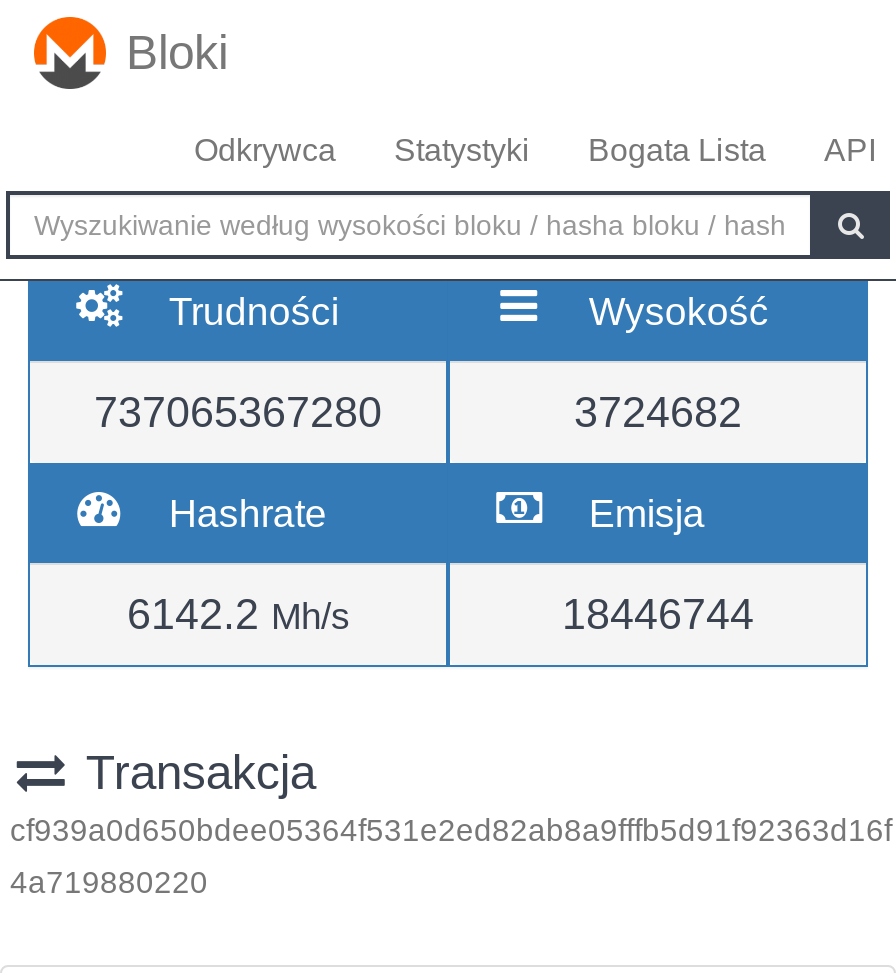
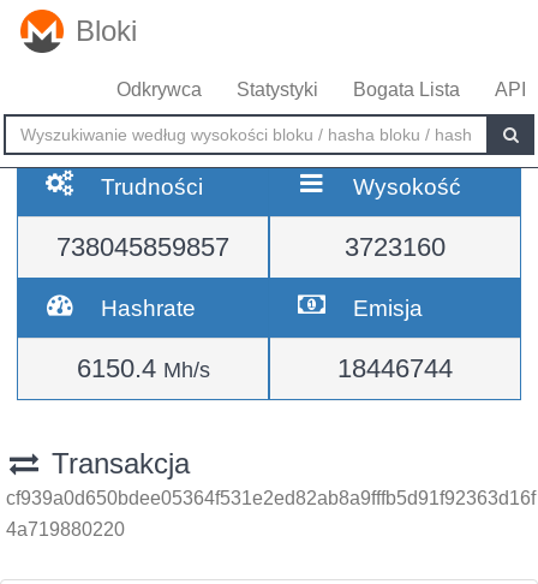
- 737065367280
+ 738045859857

- 3724682
+ 3723160

- 6142.2 Mh/s
+ 6150.4 Mh/s
